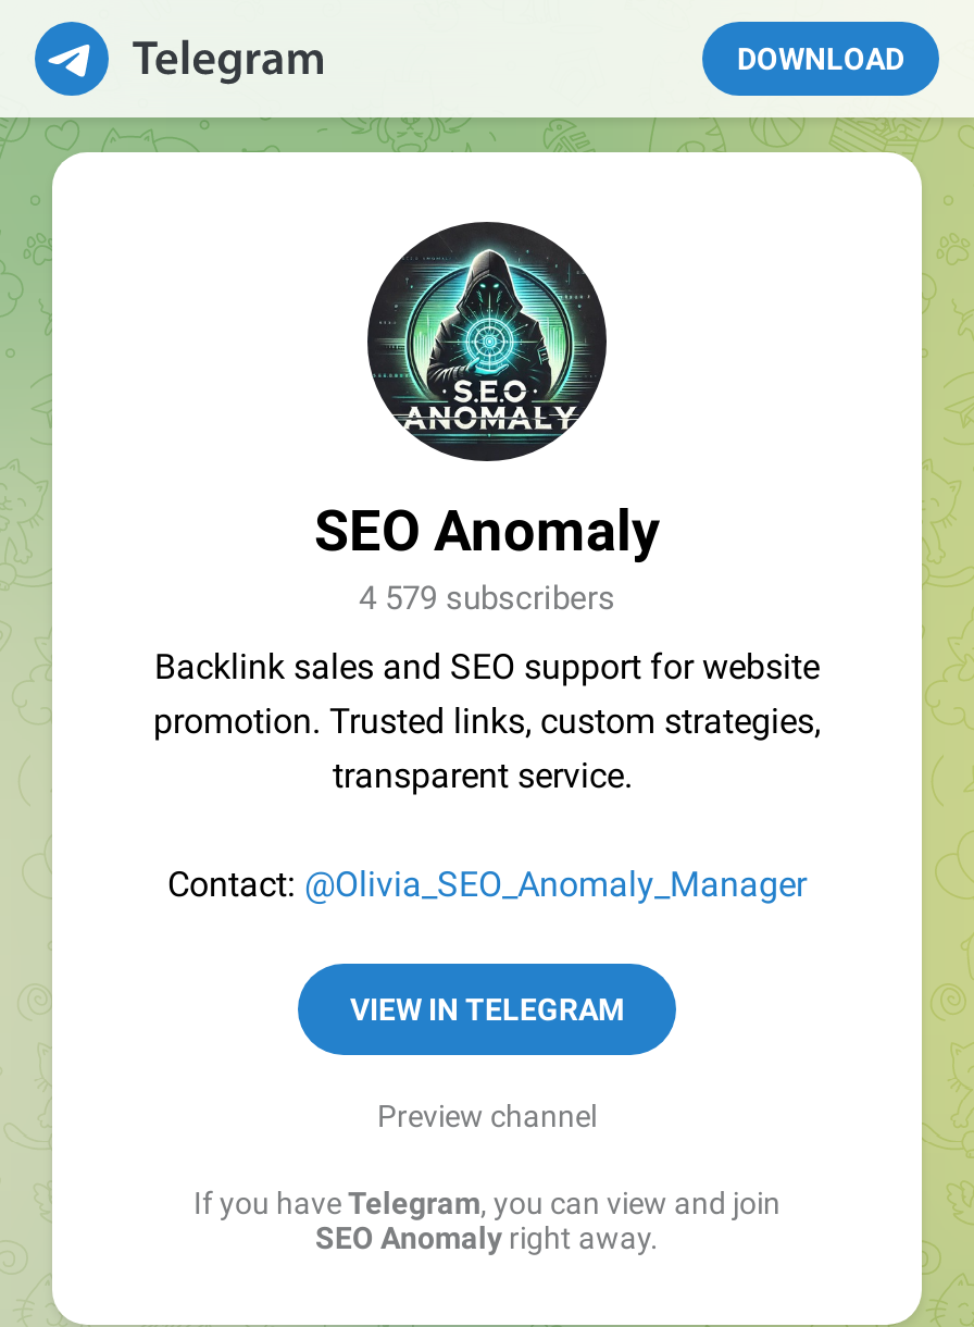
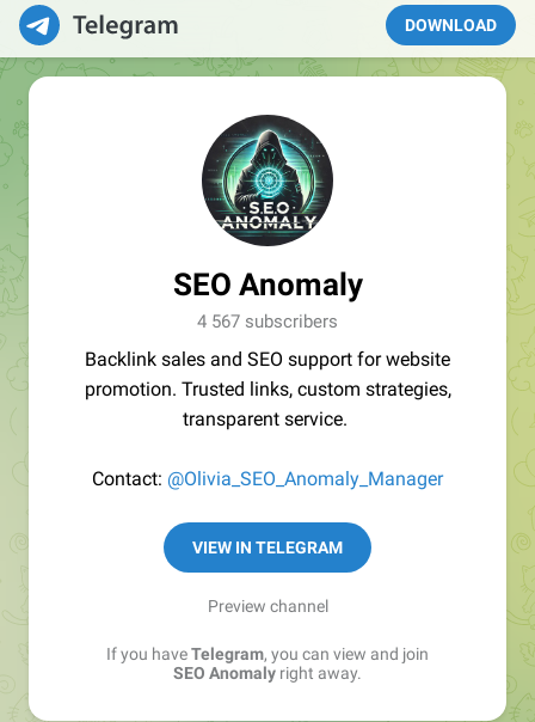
- 4 579 subscribers
+ 4 567 subscribers
